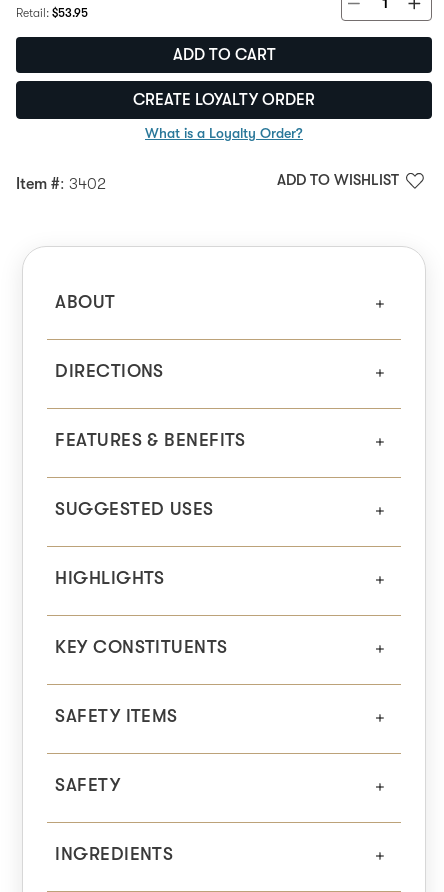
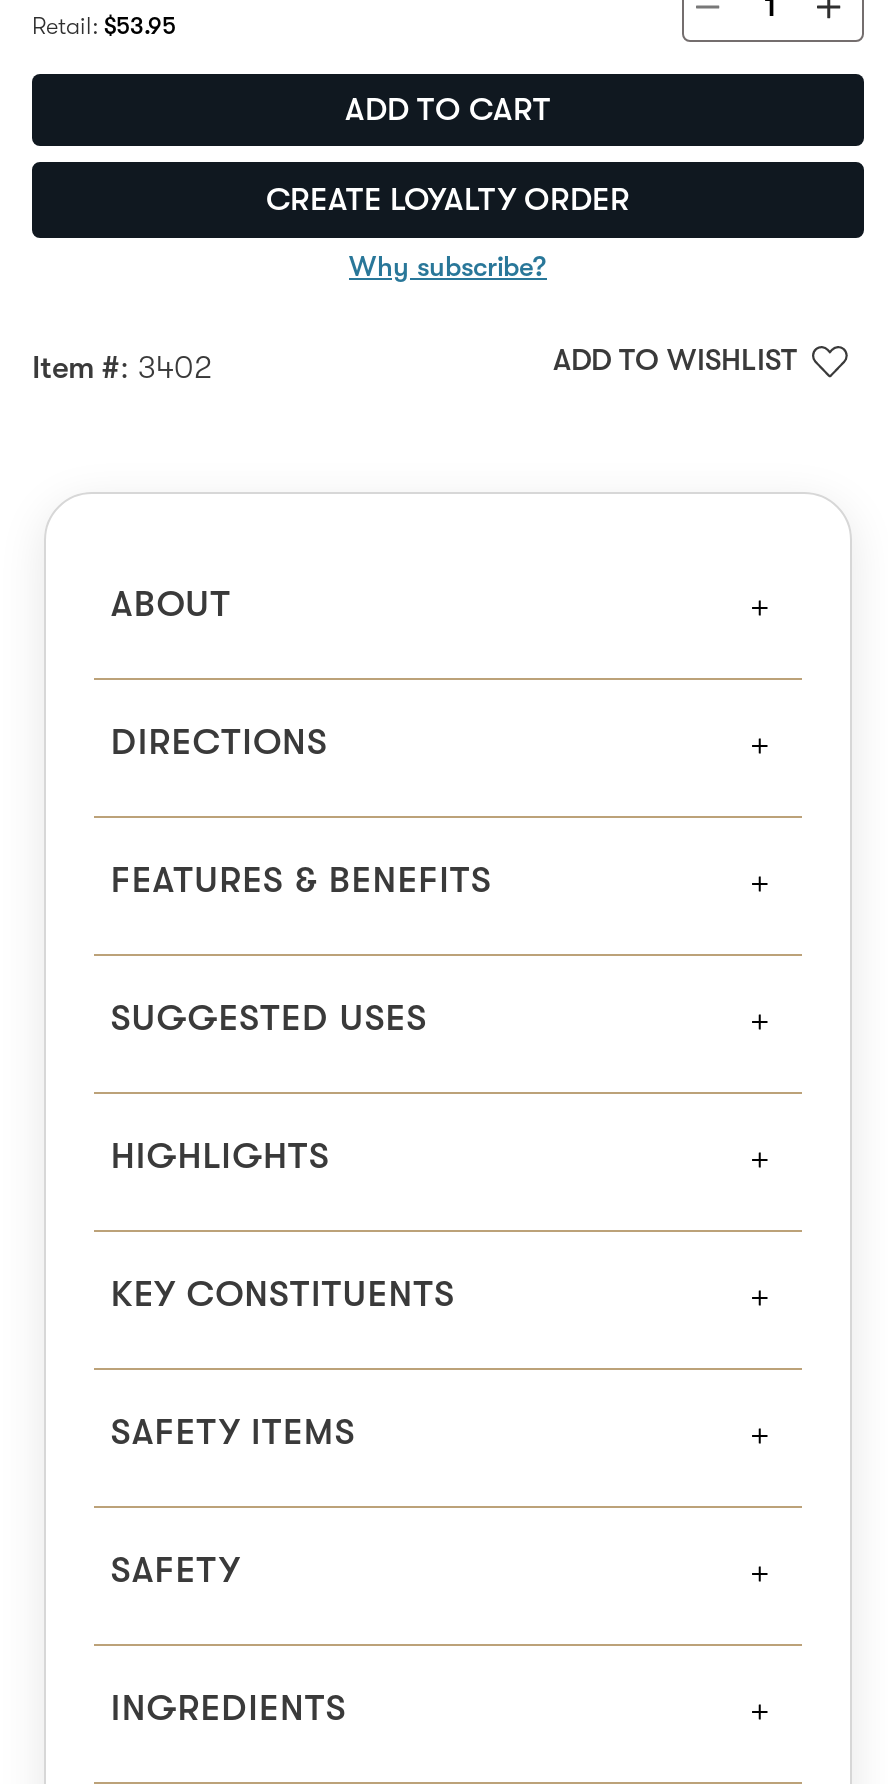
- What is a Loyalty Order?
+ Why subscribe?
